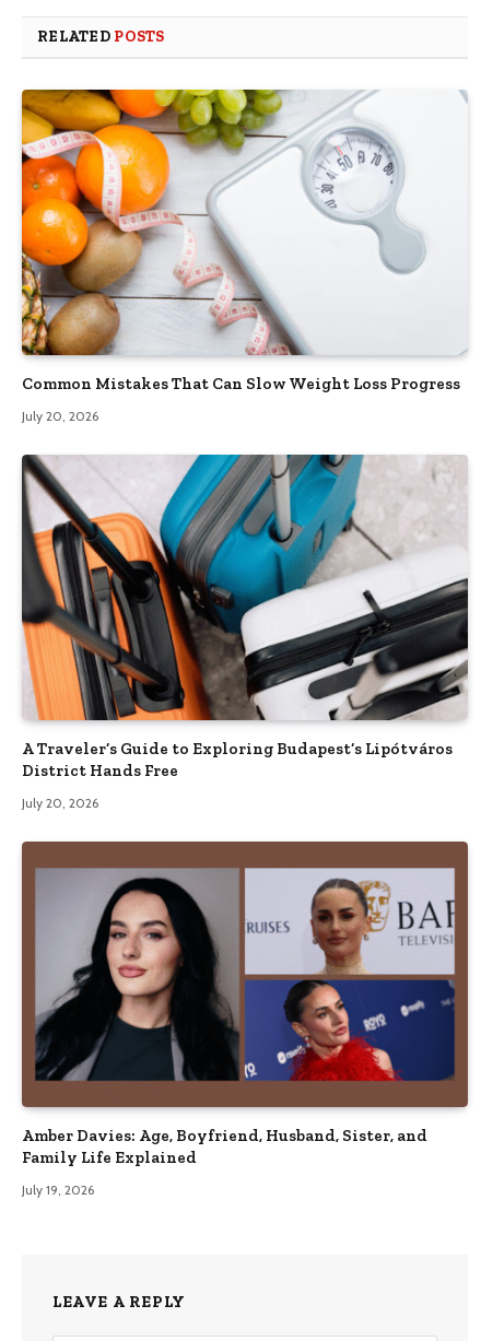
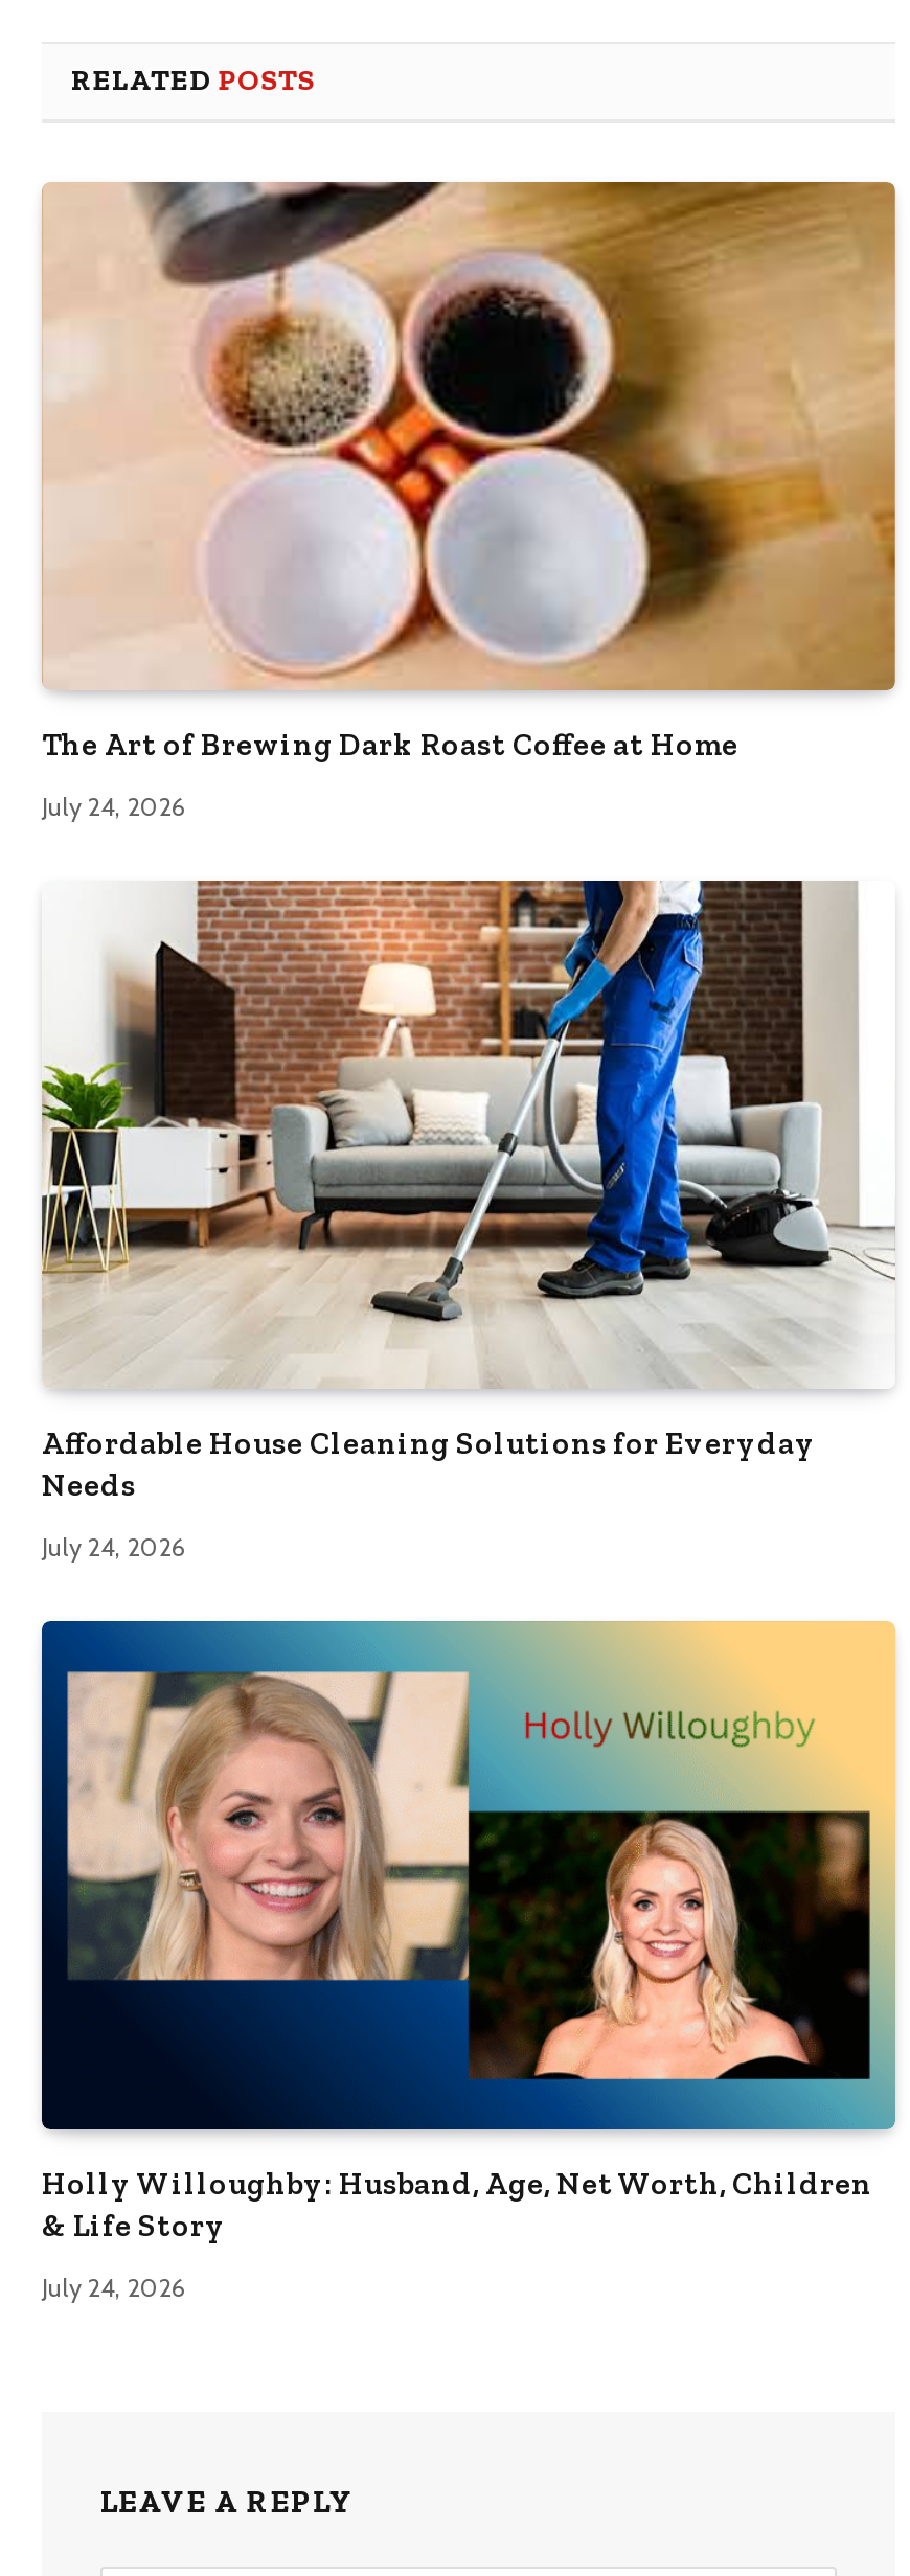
- [image]
- Common Mistakes That Can Slow Weight Loss Progress
+ [image]
+ The Art of Brewing Dark Roast Coffee at Home

- July 20, 2026
+ July 24, 2026

- [image]
- A Traveler’s Guide to Exploring Budapest’s Lipótváros
- District Hands Free
+ [image]
+ Affordable House Cleaning Solutions for Everyday
+ Needs

- July 20, 2026
+ July 24, 2026

- [image]
- Amber Davies: Age, Boyfriend, Husband, Sister, and
- Family Life Explained
+ [image]
+ Holly Willoughby: Husband, Age, Net Worth, Children
+ & Life Story

- July 19, 2026
+ July 24, 2026
